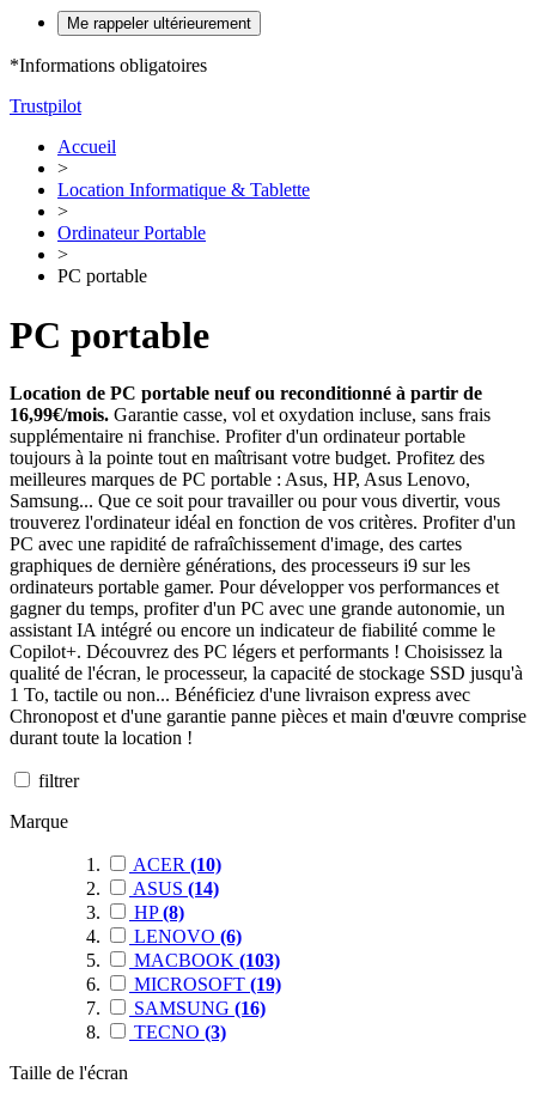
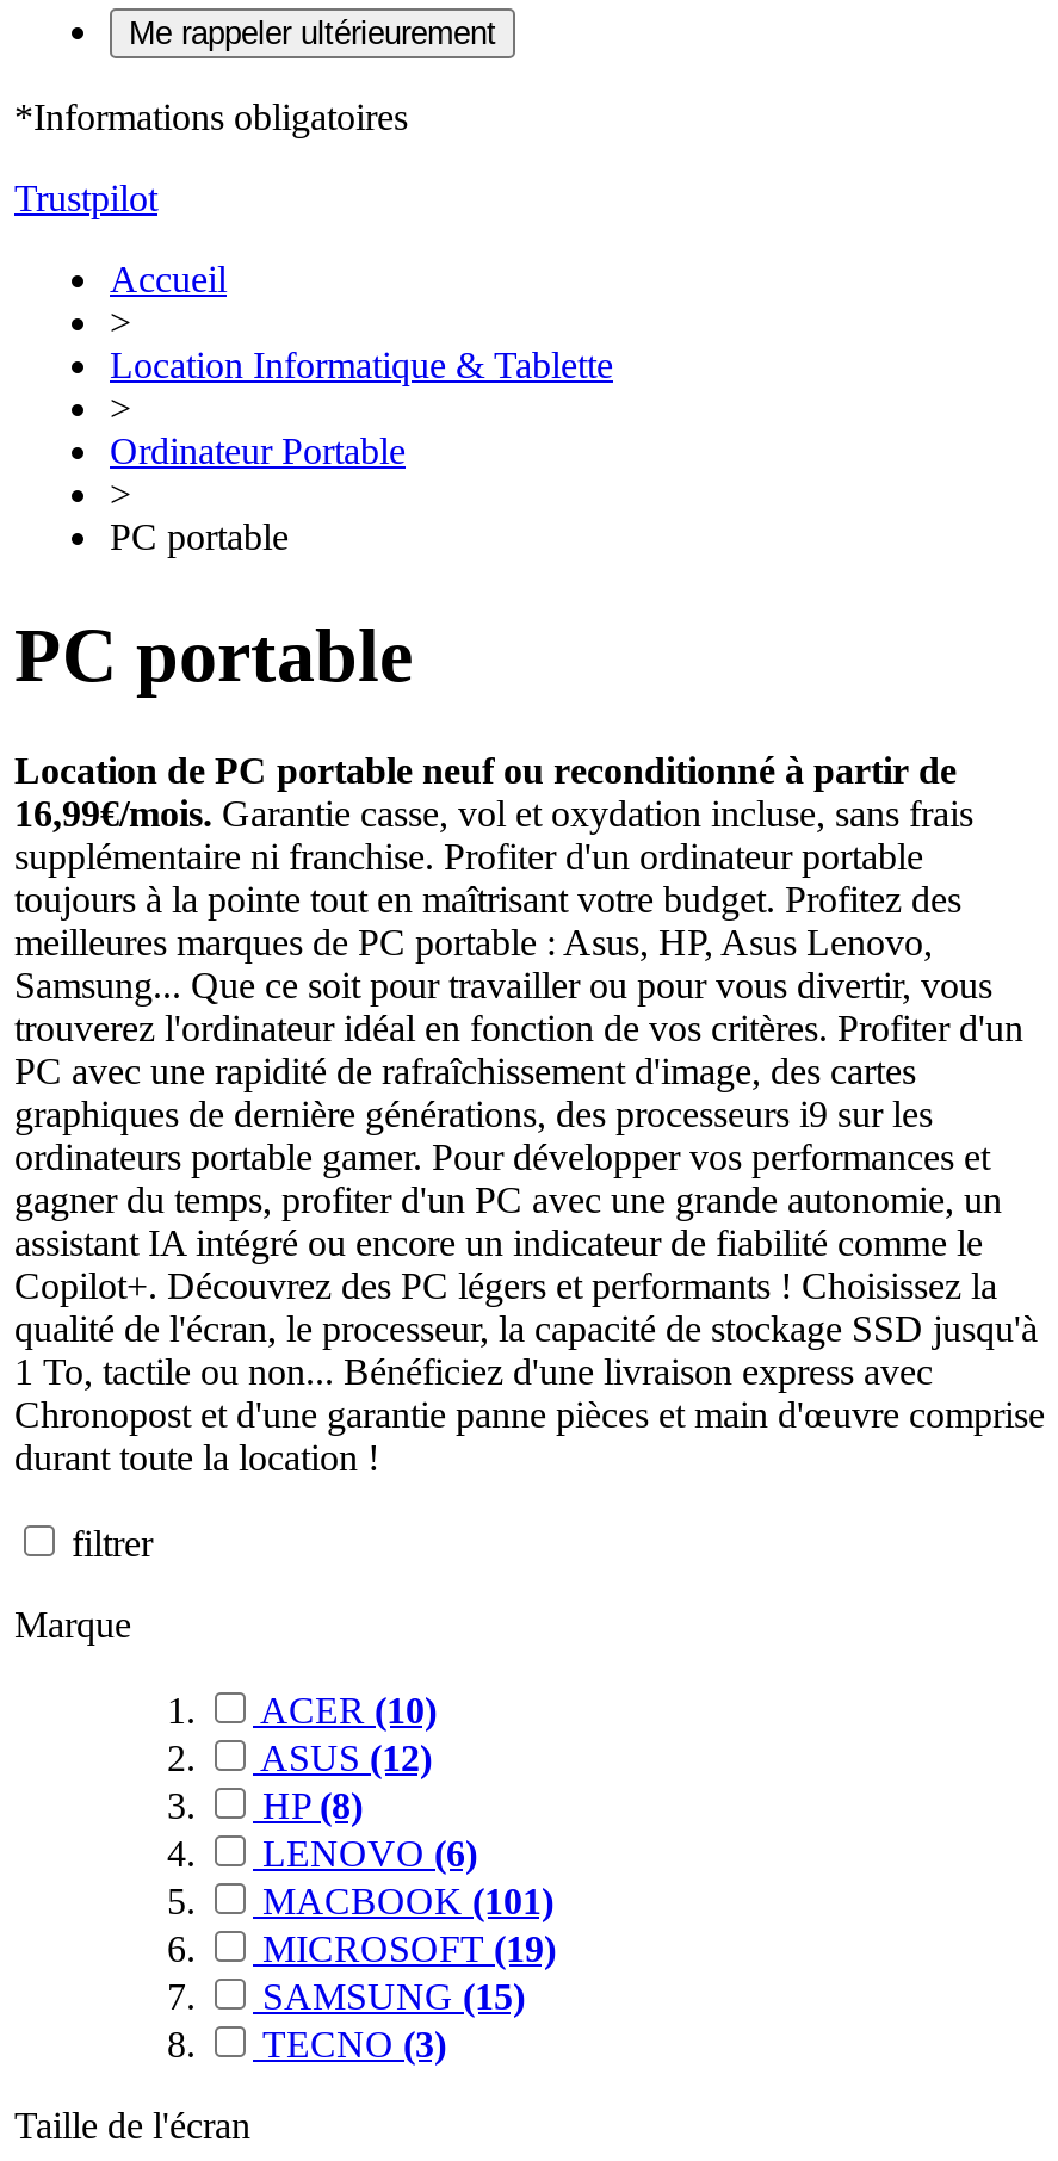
- ASUS (14)
+ ASUS (12)

- MACBOOK (103)
+ MACBOOK (101)

- SAMSUNG (16)
+ SAMSUNG (15)
